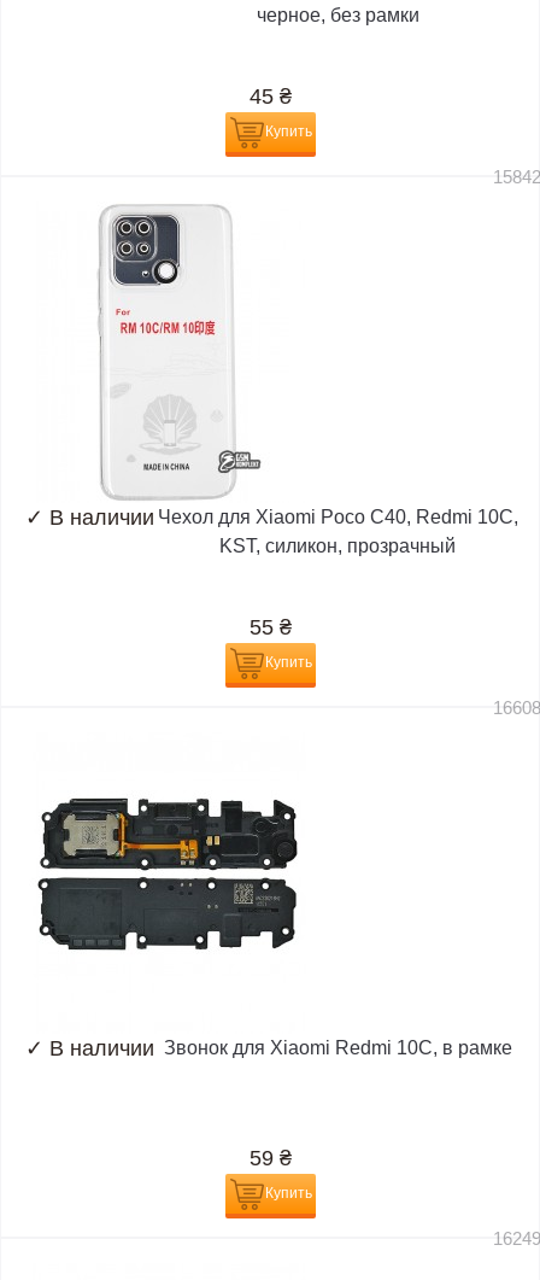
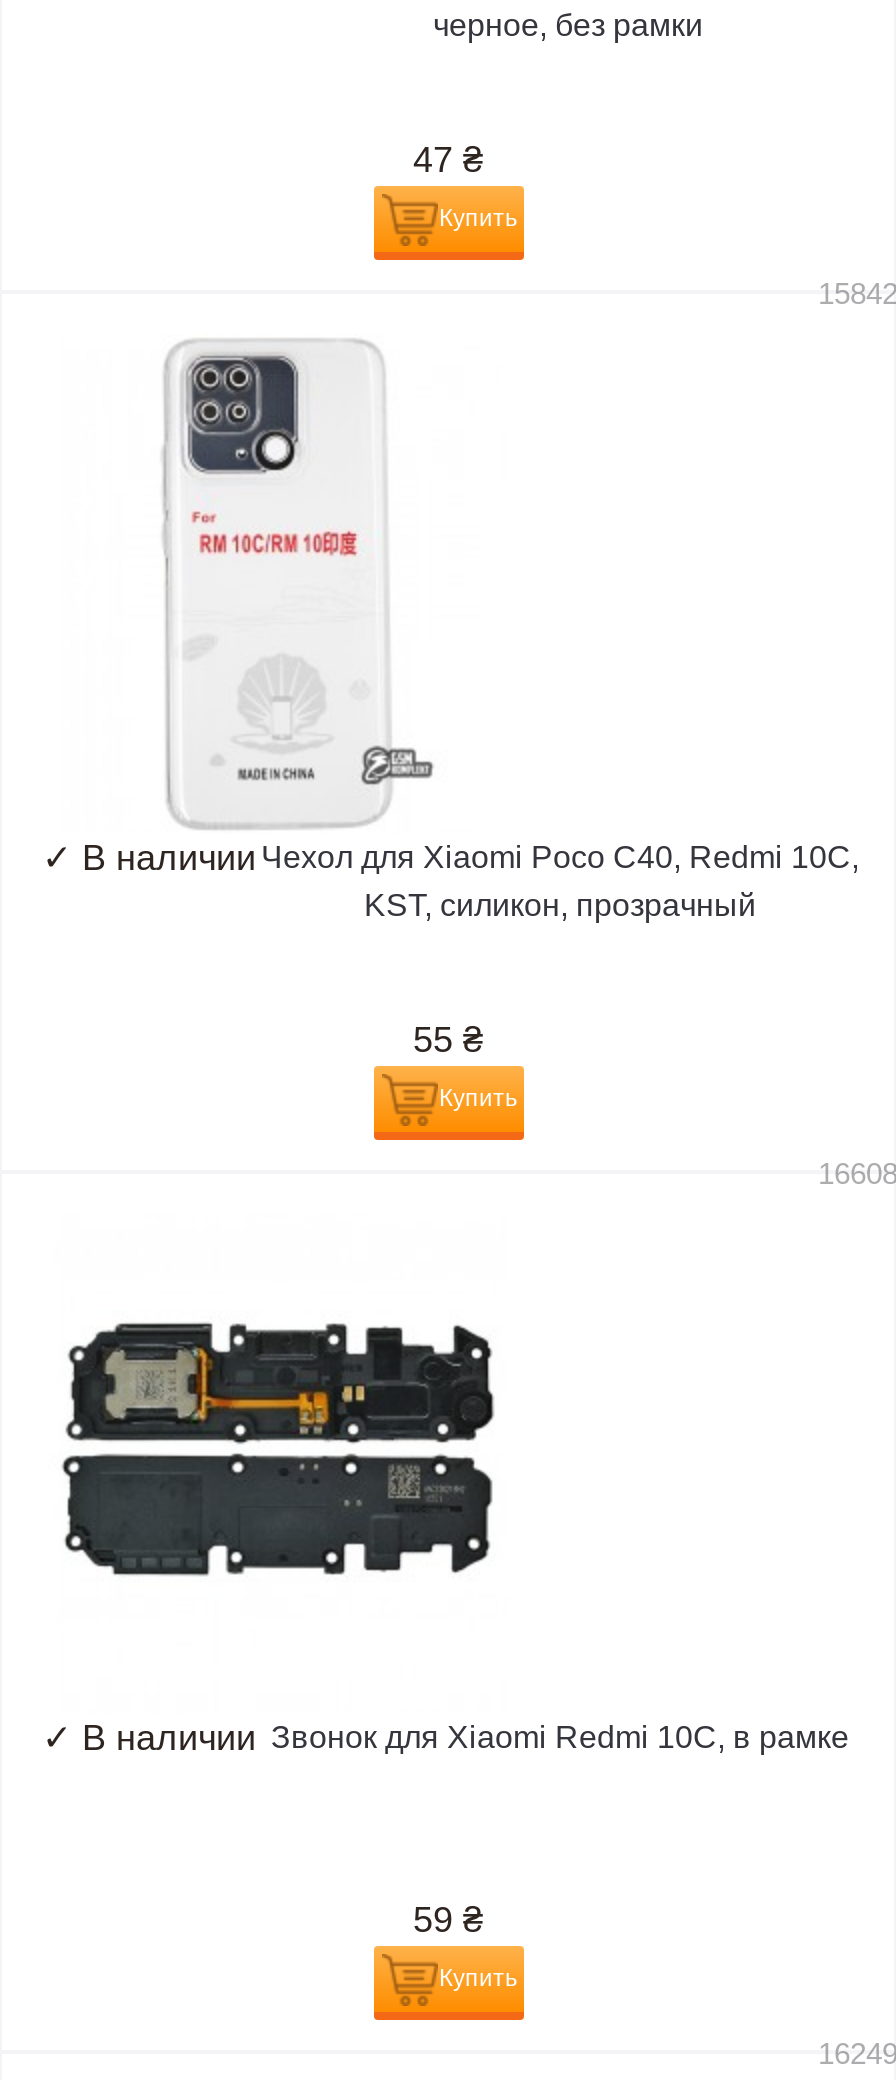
- 45 ₴
+ 47 ₴
